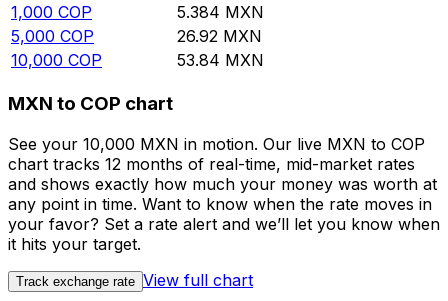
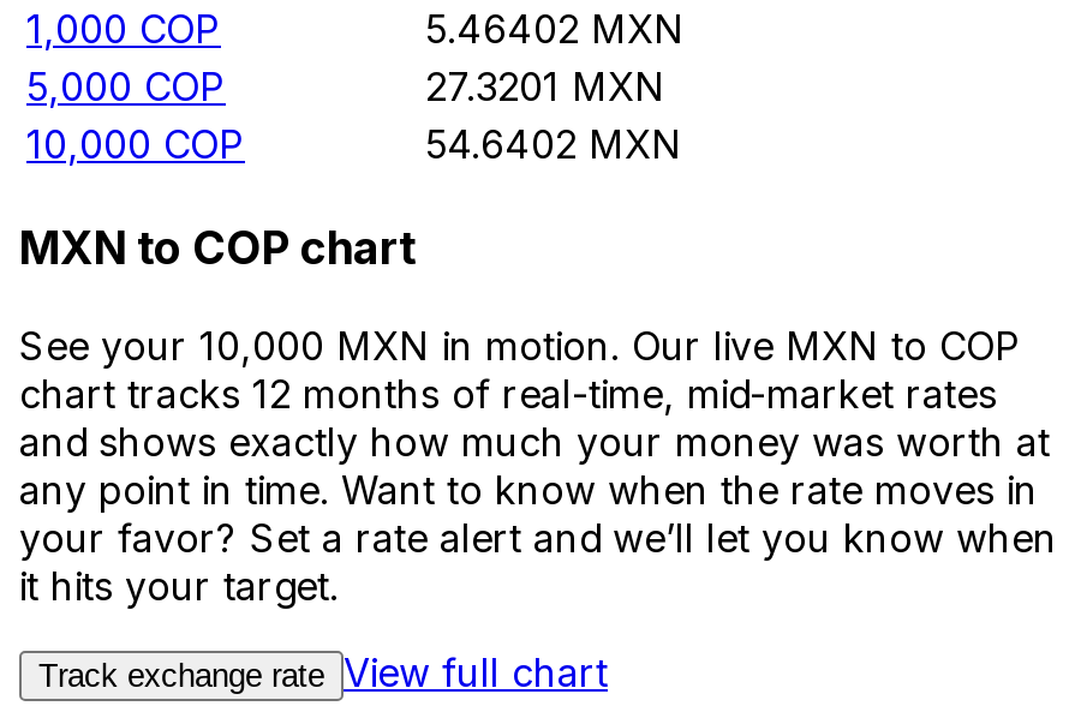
- 5.384 MXN
+ 5.46402 MXN

- 26.92 MXN
+ 27.3201 MXN

- 53.84 MXN
+ 54.6402 MXN
